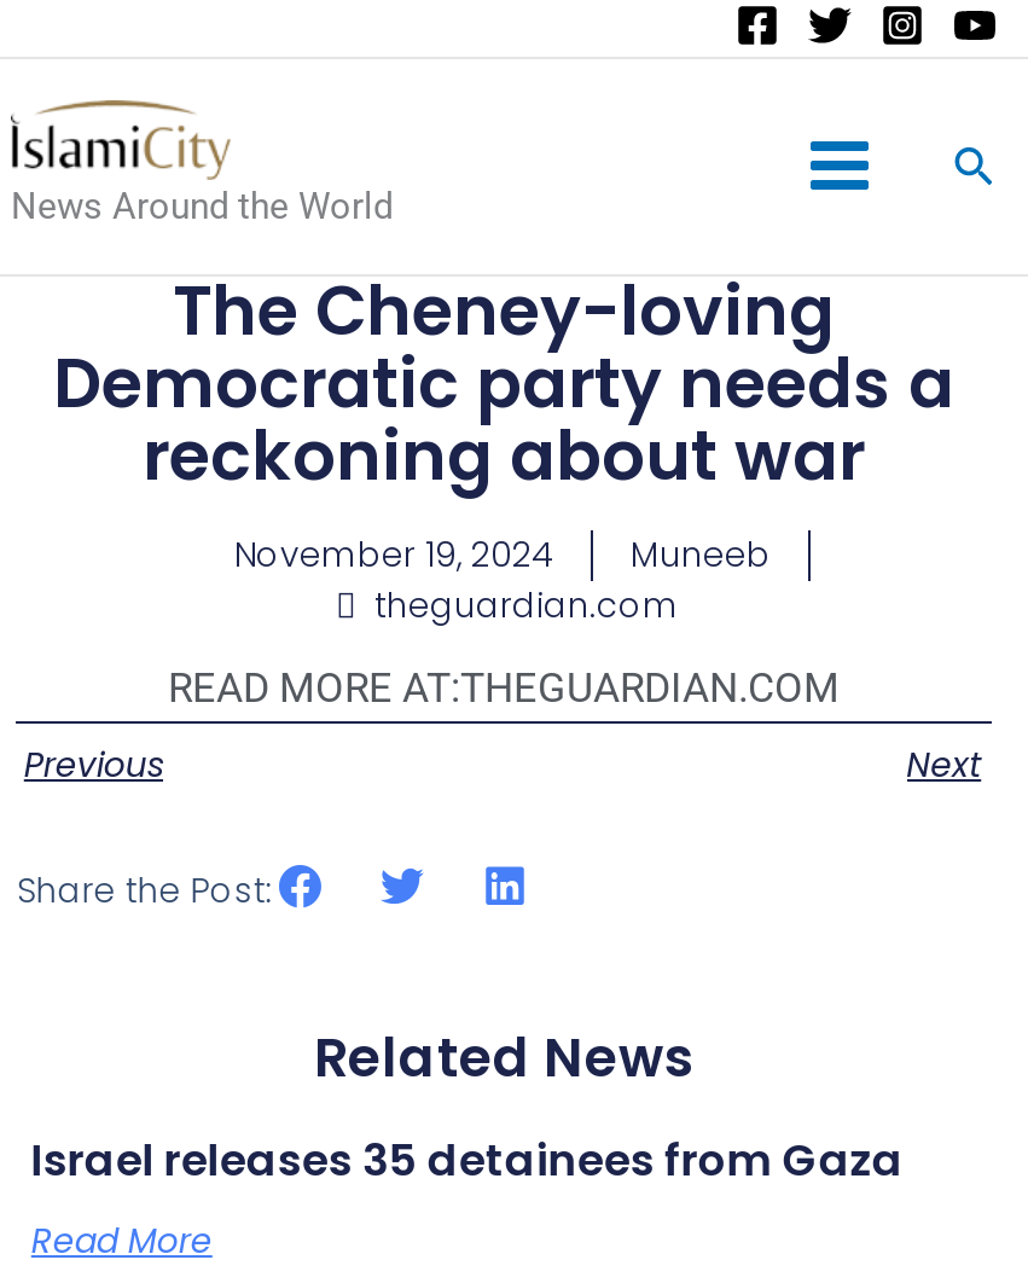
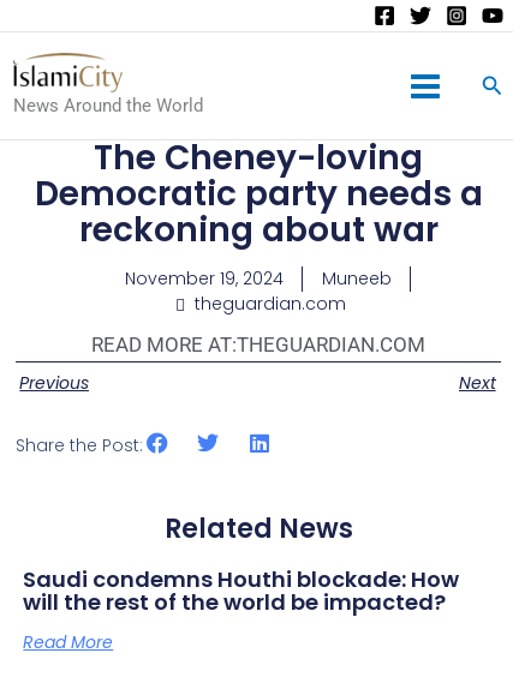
- Israel releases 35 detainees from Gaza
+ Saudi condemns Houthi blockade: How
+ will the rest of the world be impacted?
